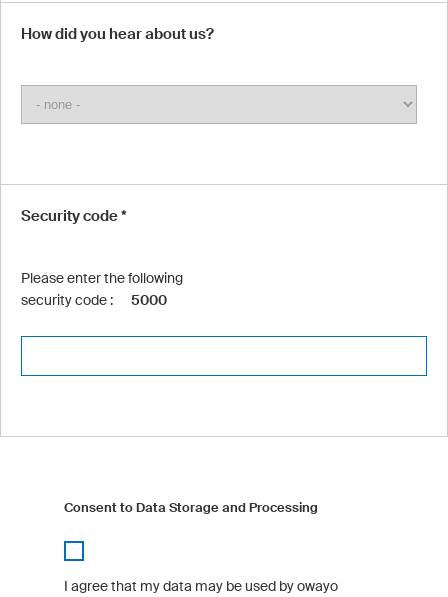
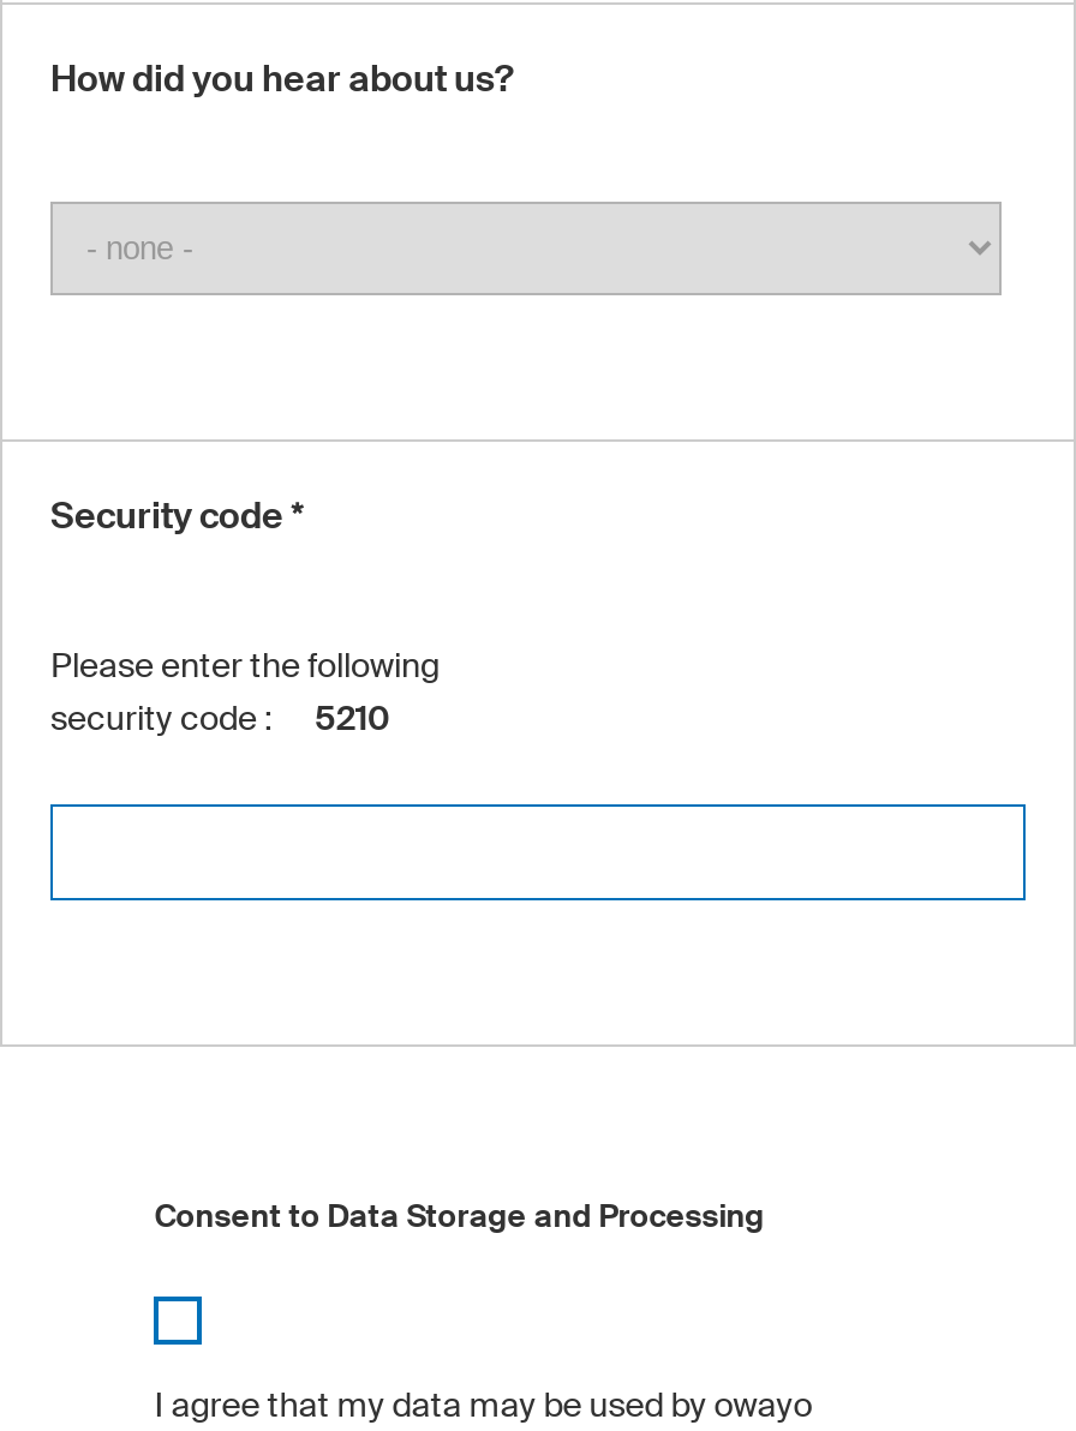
- security code : 5000
+ security code : 5210
